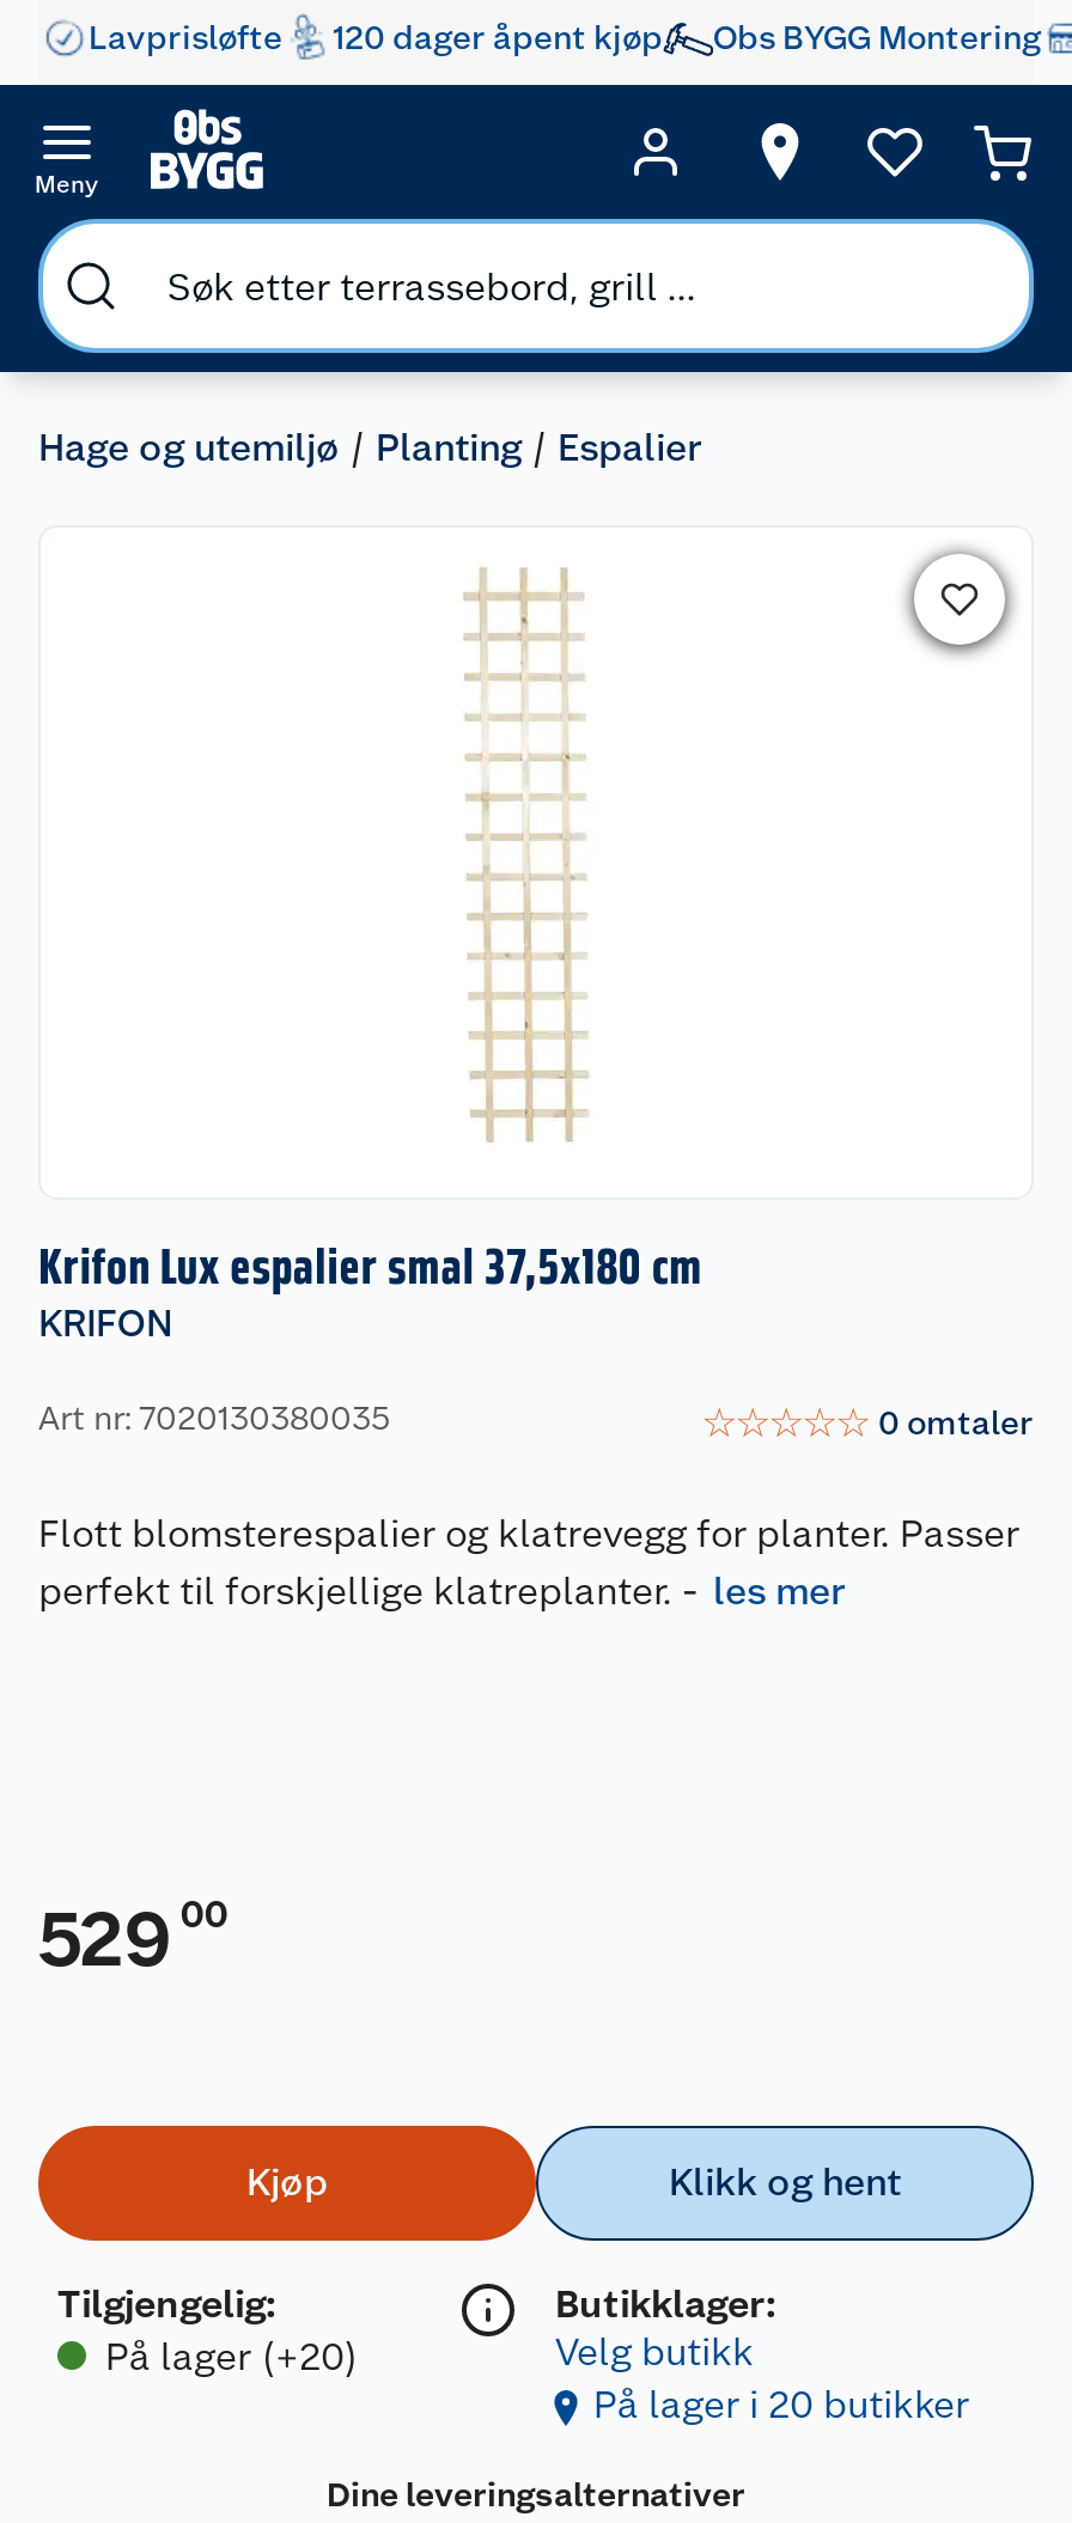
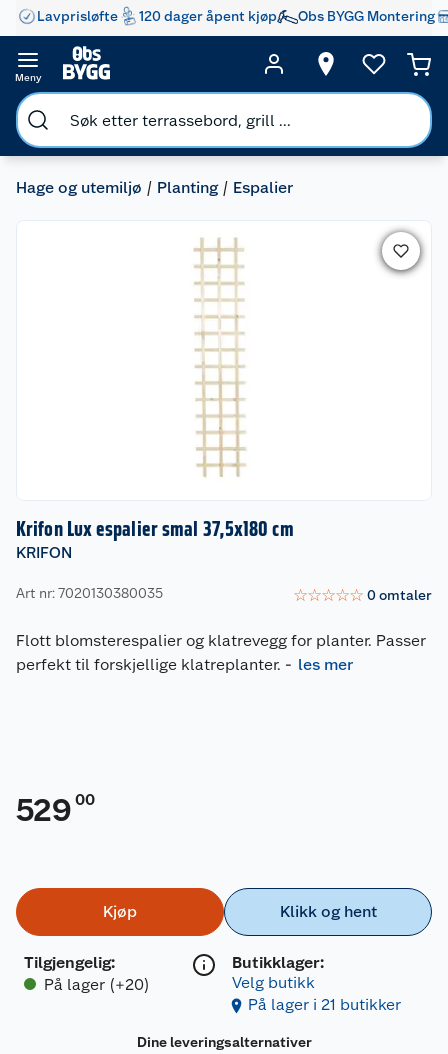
- På lager i 20 butikker
+ På lager i 21 butikker
